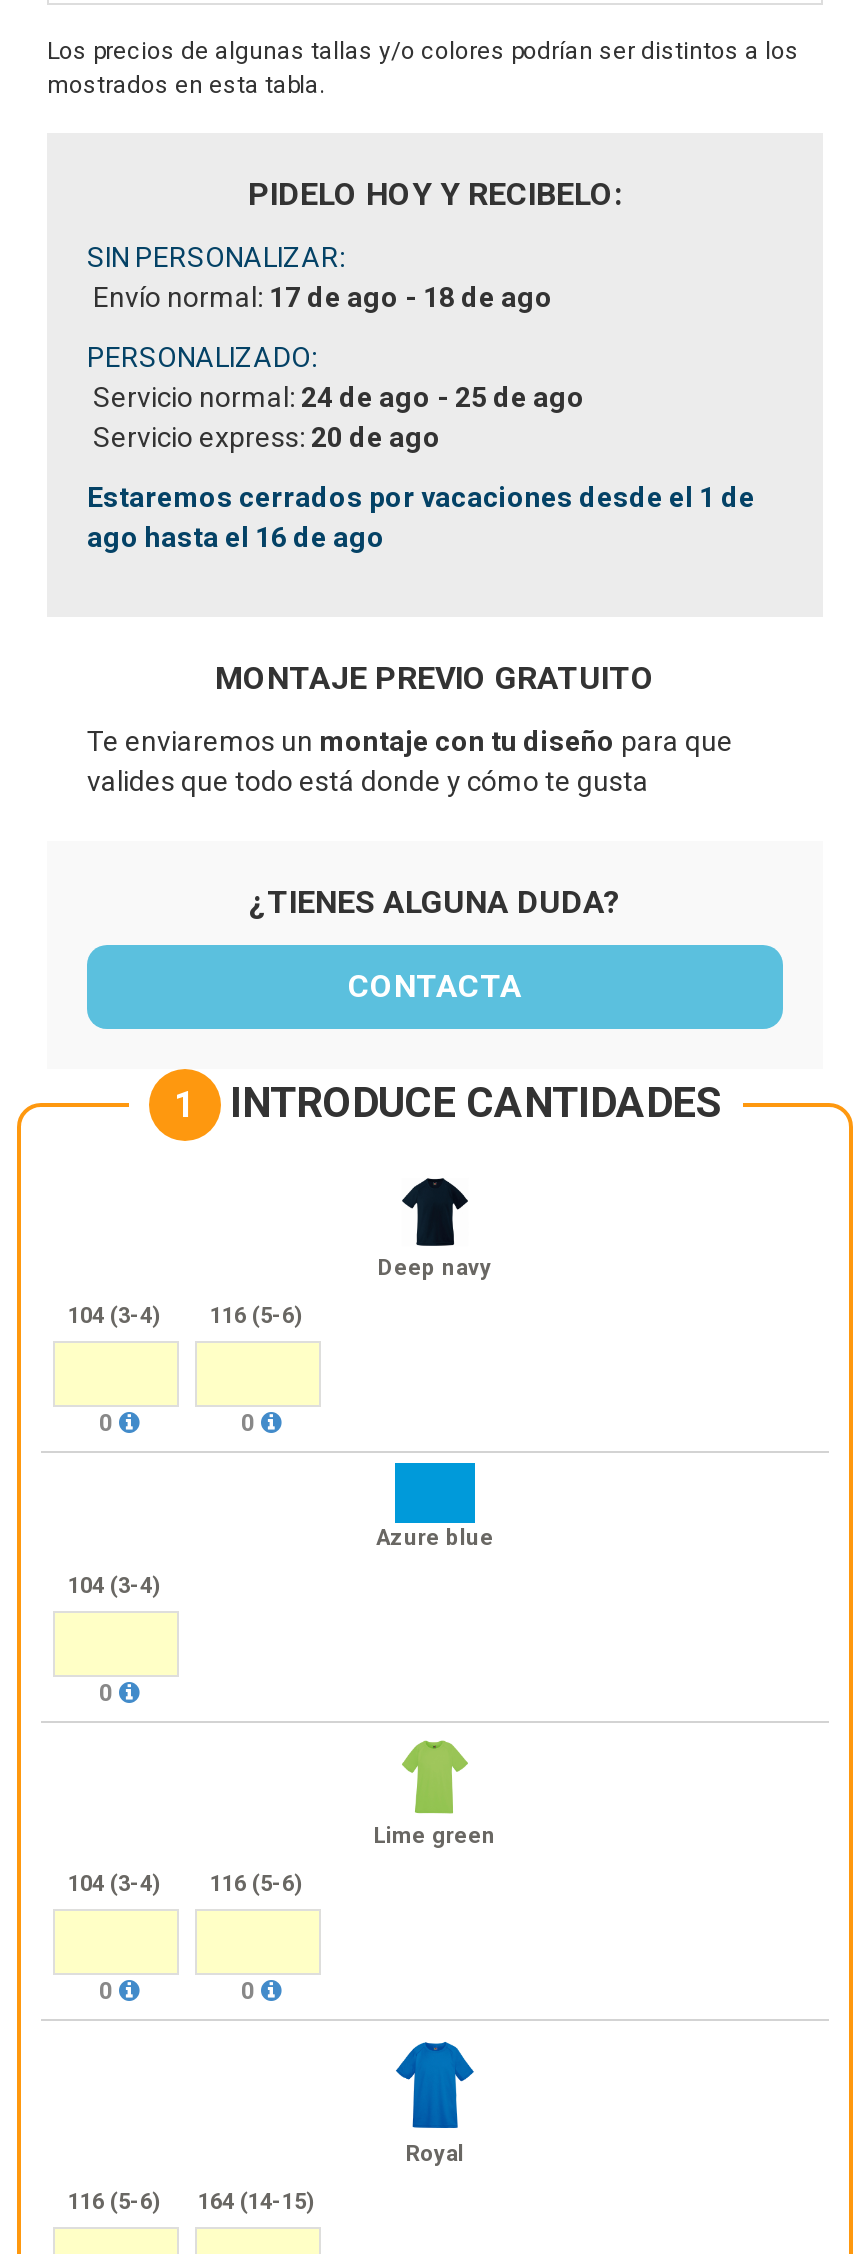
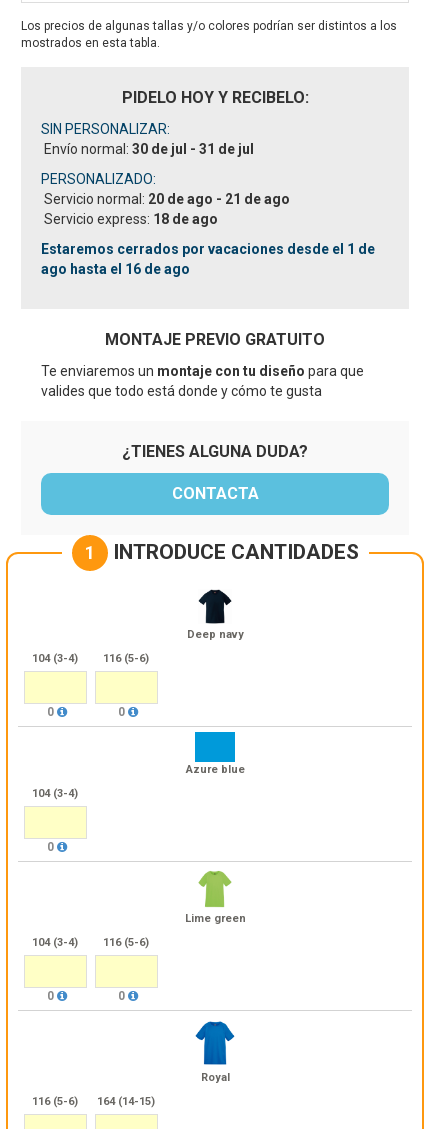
- Envío normal: 17 de ago - 18 de ago
+ Envío normal: 30 de jul - 31 de jul

- Servicio normal: 24 de ago - 25 de ago
+ Servicio normal: 20 de ago - 21 de ago

- Servicio express: 20 de ago
+ Servicio express: 18 de ago
